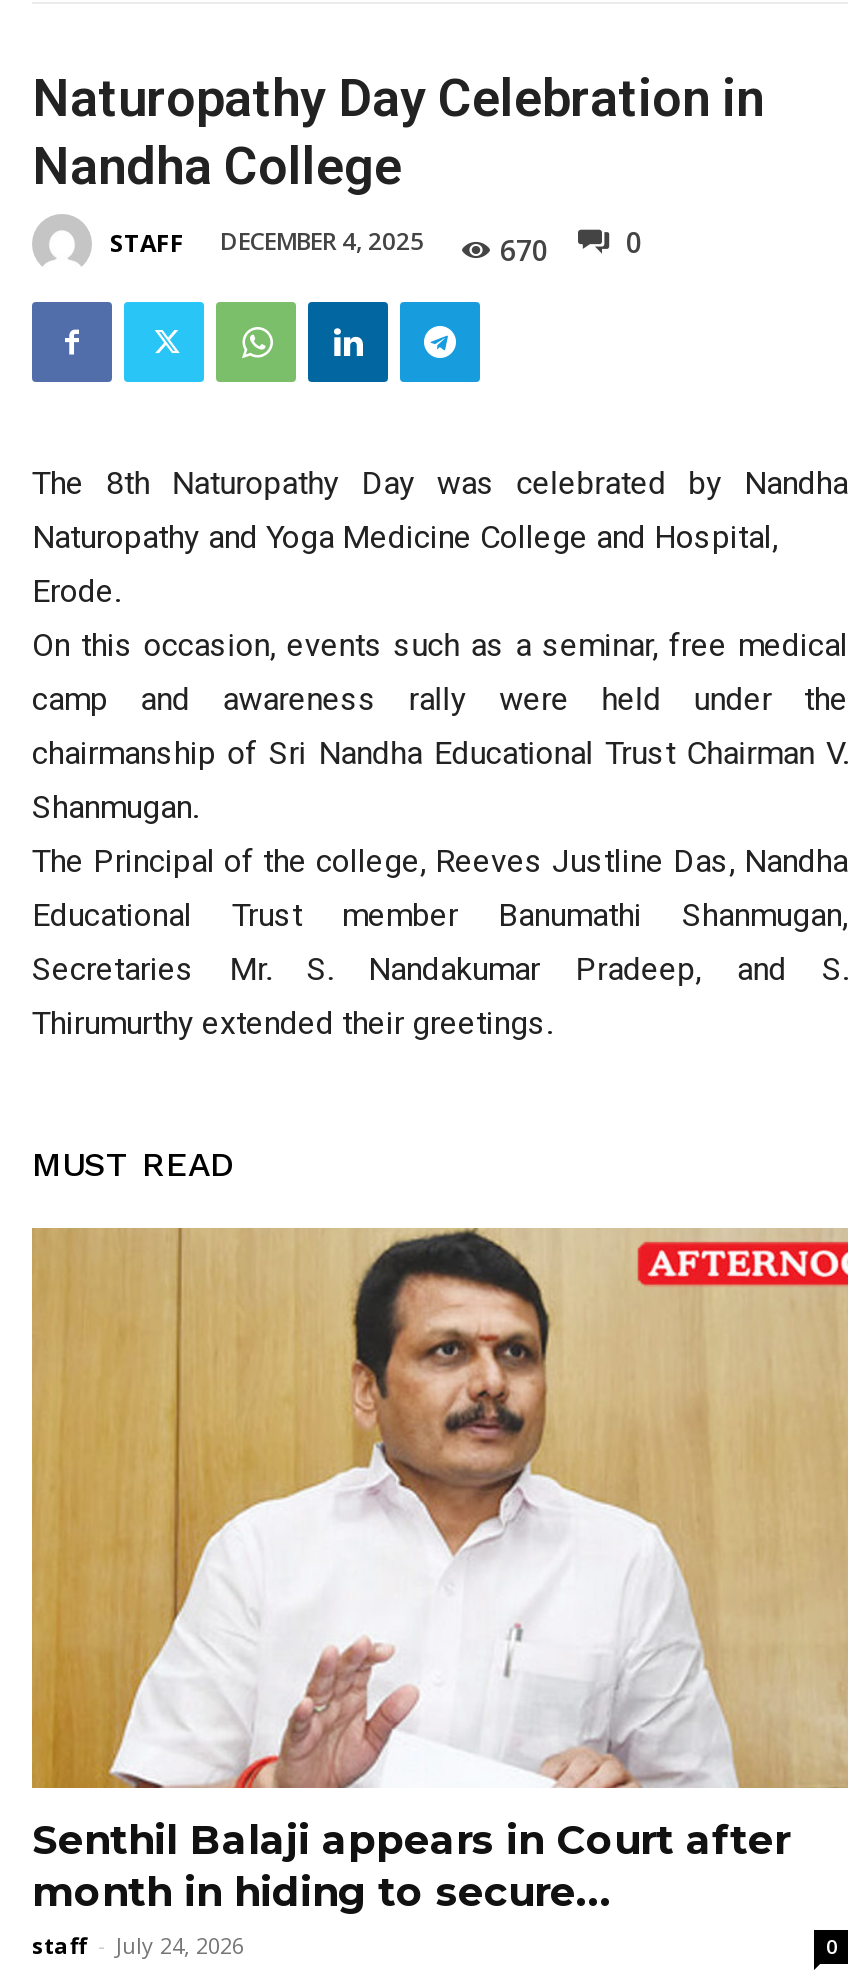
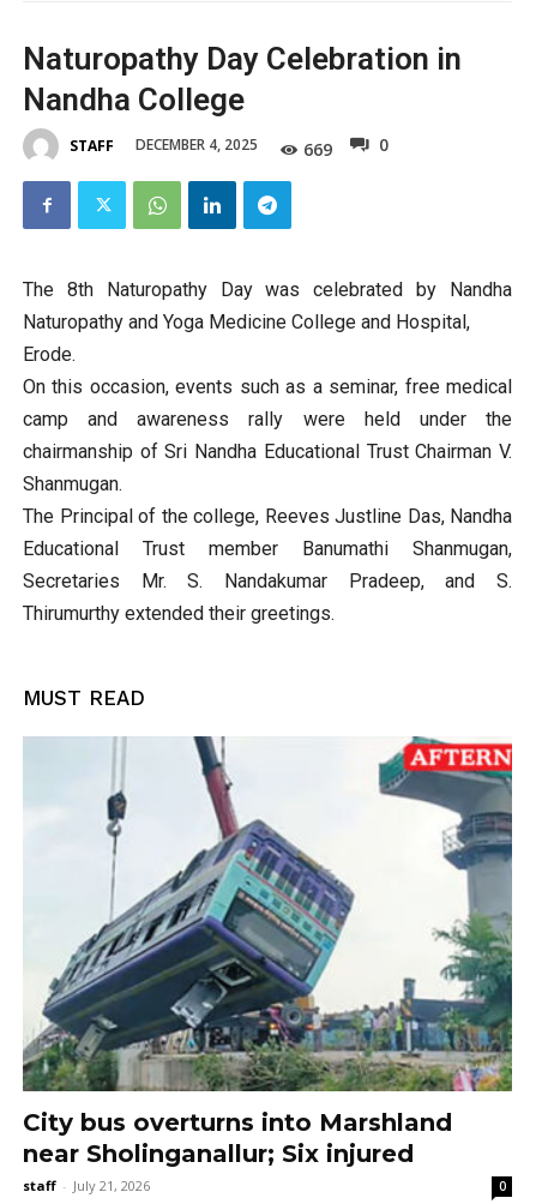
- 670
+ 669

- [image]
- Senthil Balaji appears in Court after
- month in hiding to secure...
- staff - July 24, 2026
+ [image]
+ City bus overturns into Marshland
+ near Sholinganallur; Six injured
+ staff - July 21, 2026
